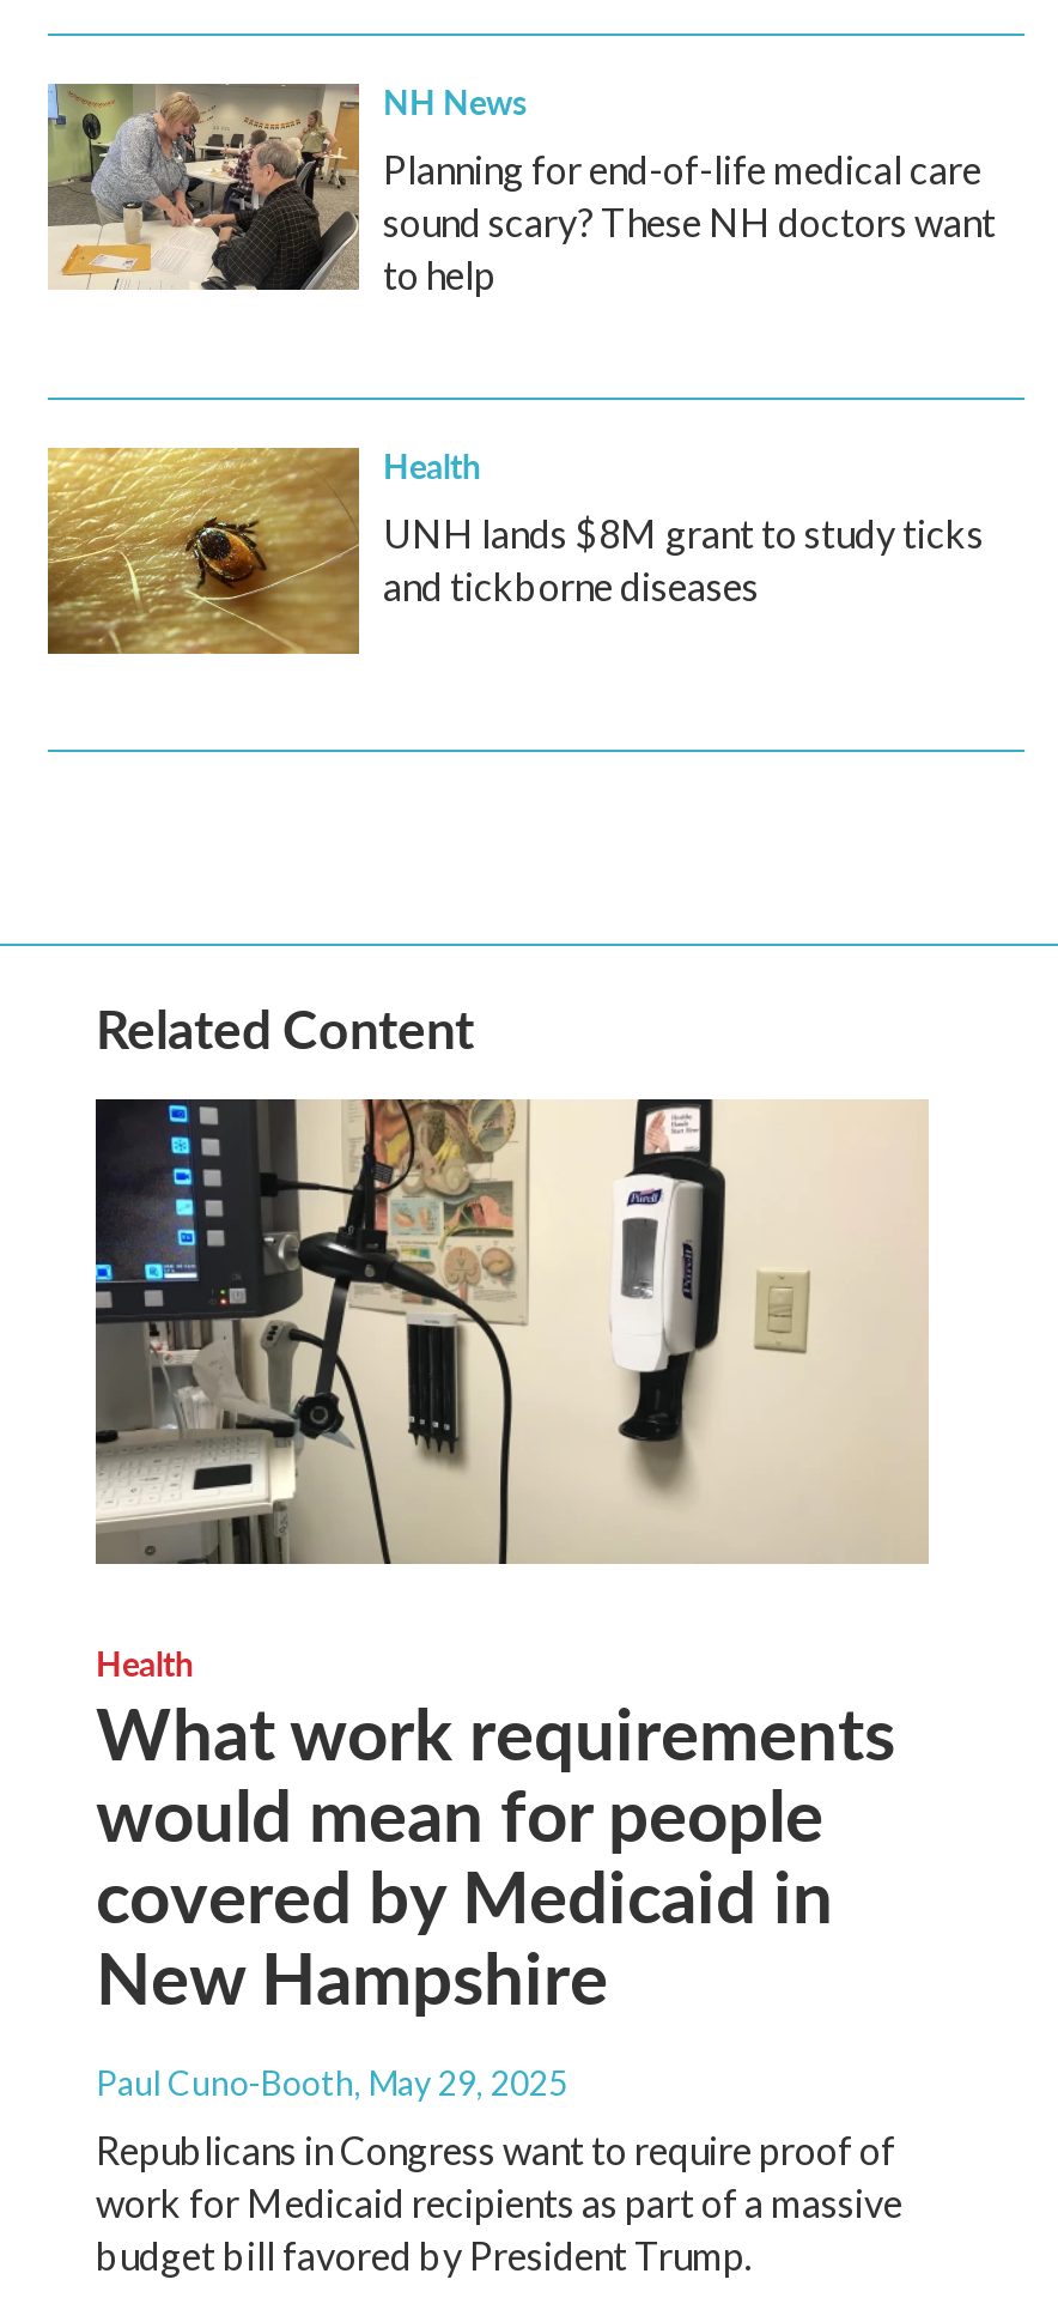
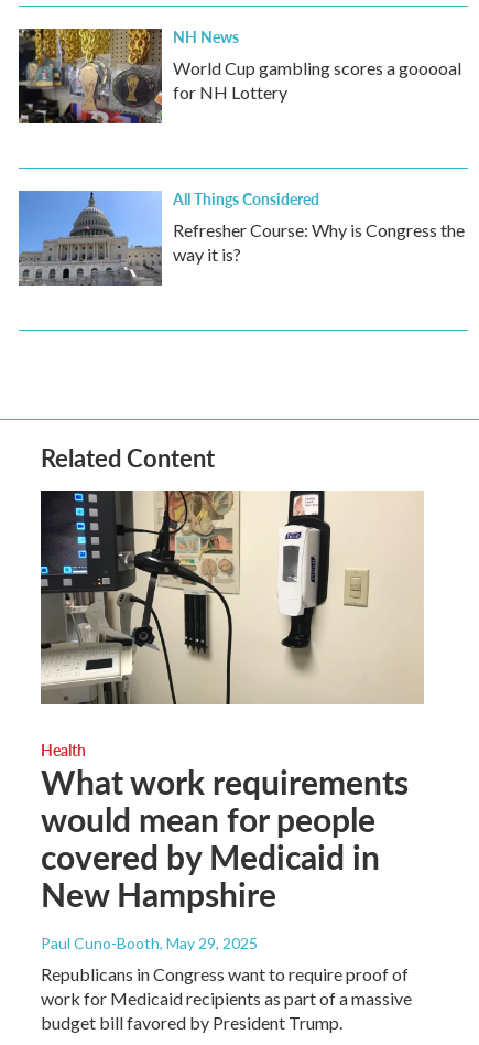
- [image]
- Planning for end-of-life medical care
- sound scary? These NH doctors want
- to help
+ [image]
+ World Cup gambling scores a gooooal
+ for NH Lottery

- [image]
- Health
- UNH lands $8M grant to study ticks
- and tickborne diseases
+ [image]
+ All Things Considered
+ Refresher Course: Why is Congress the
+ way it is?
